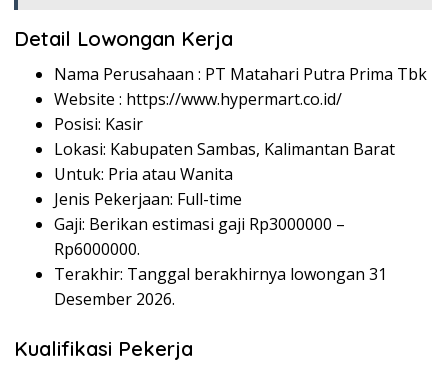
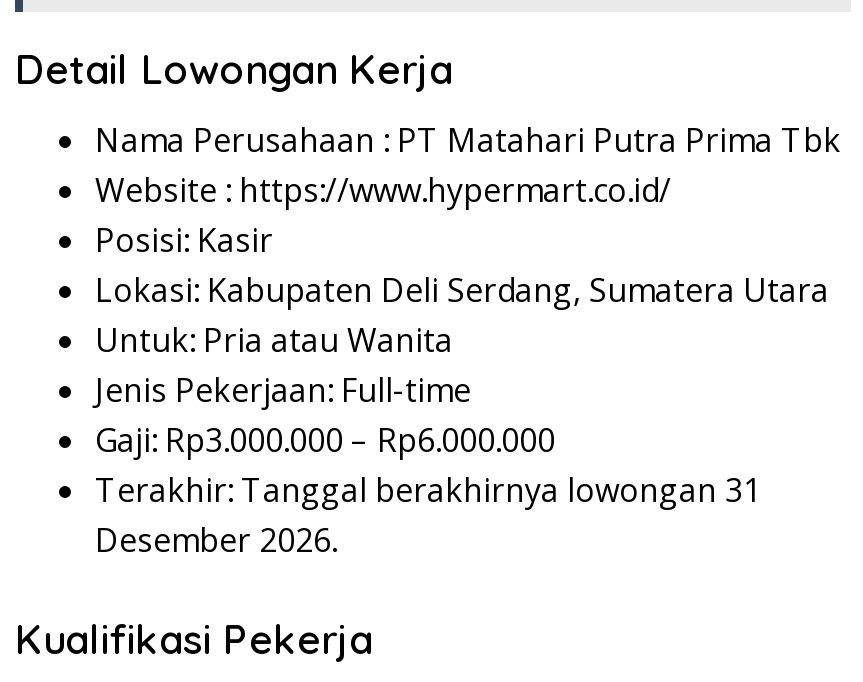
- Lokasi: Kabupaten Sambas, Kalimantan Barat
+ Lokasi: Kabupaten Deli Serdang, Sumatera Utara

- Gaji: Berikan estimasi gaji Rp3000000 –
- Rp6000000.
+ Gaji: Rp3.000.000 – Rp6.000.000
